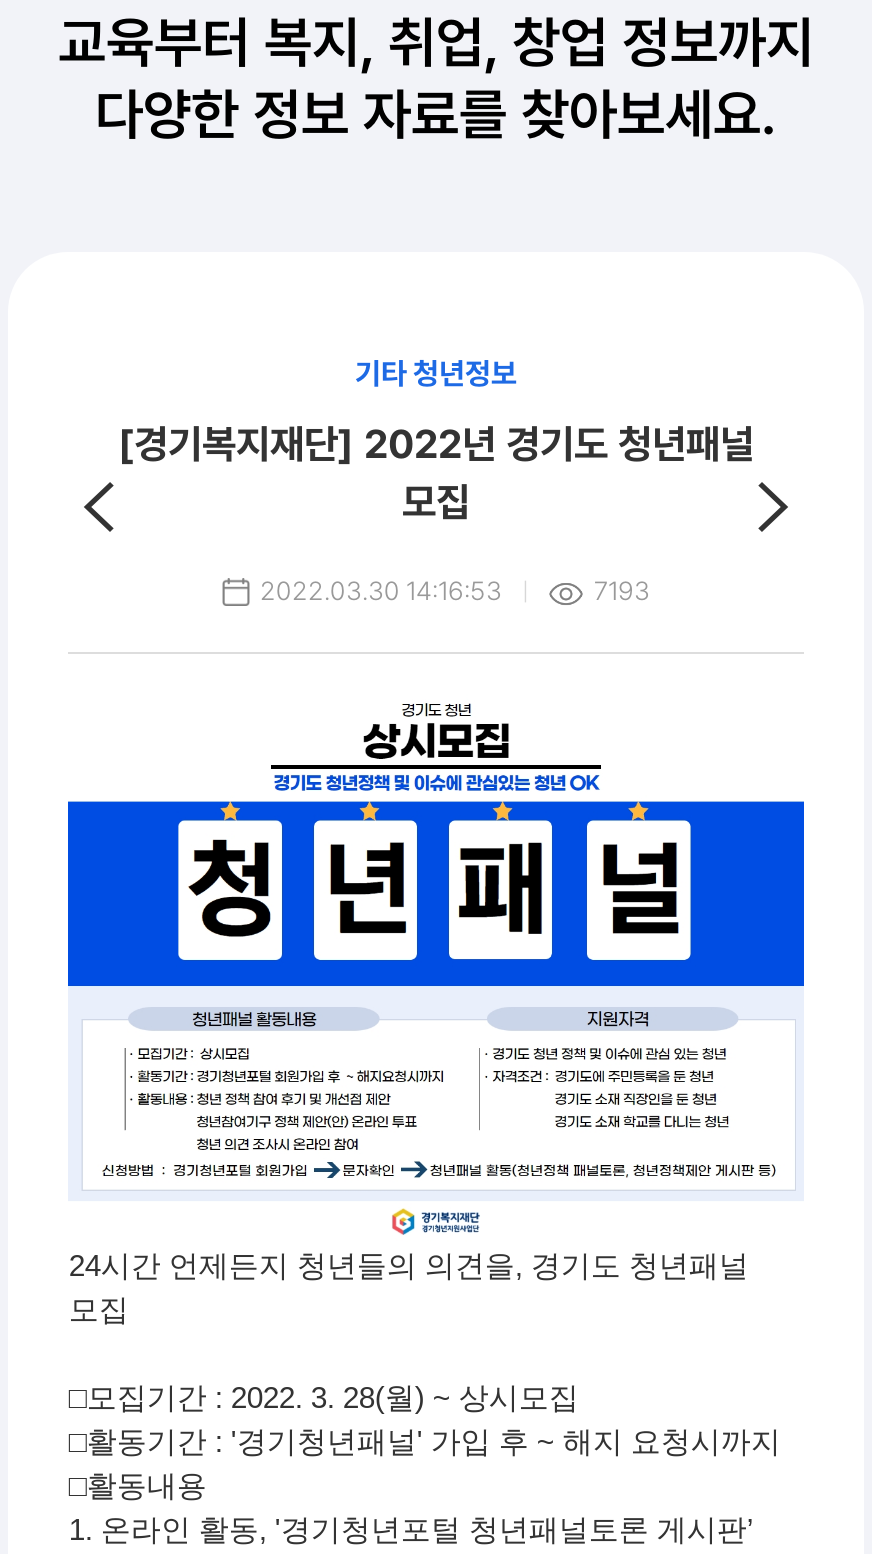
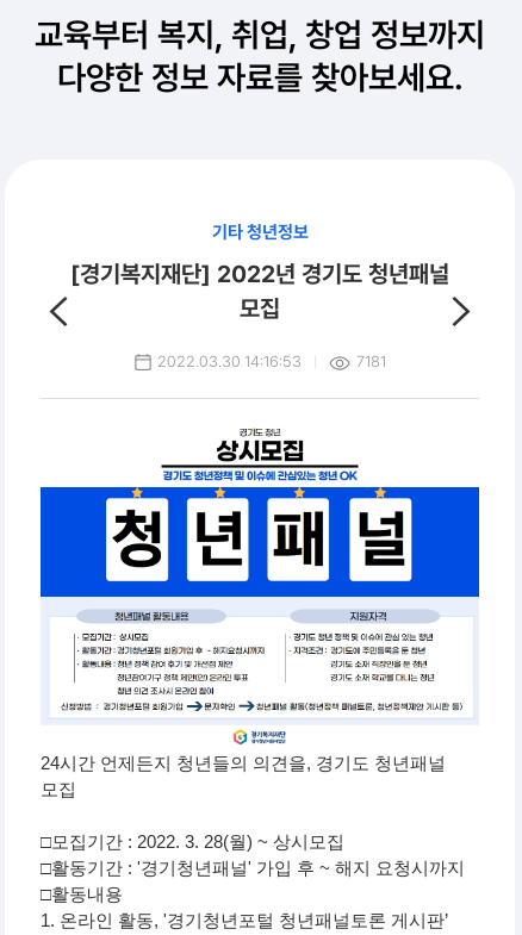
- 7193
+ 7181
